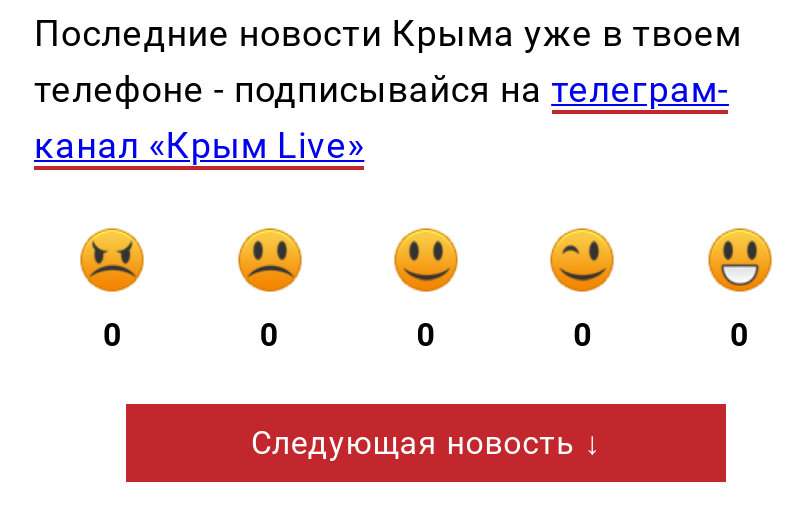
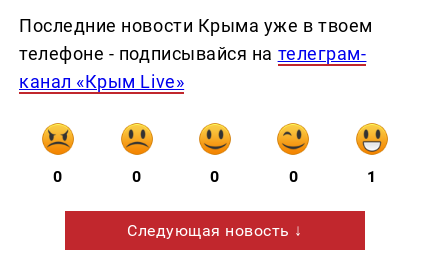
- 0
+ 1
